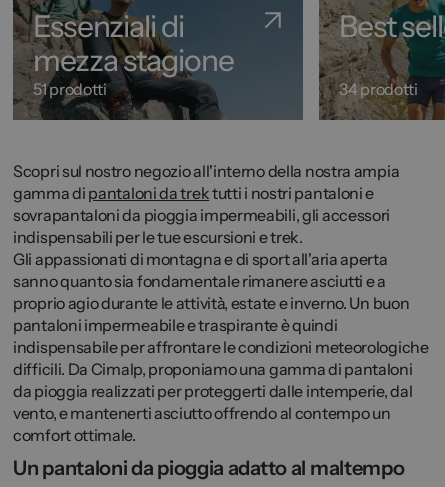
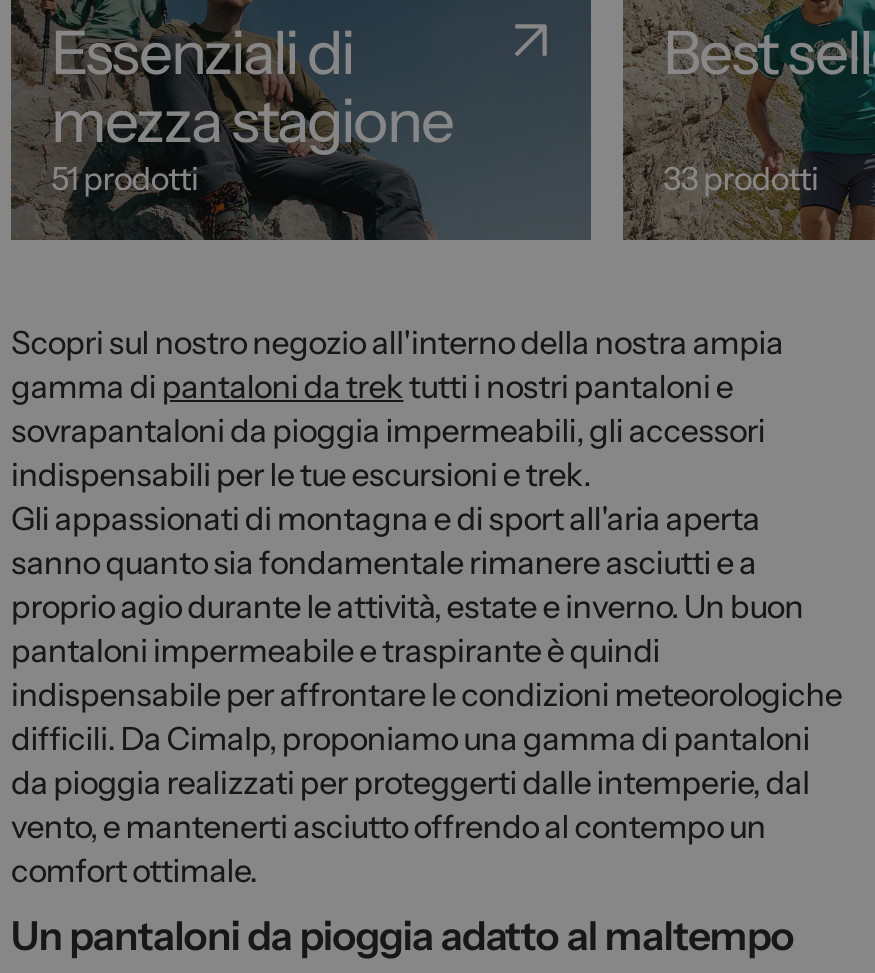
- 34 prodotti
+ 33 prodotti
